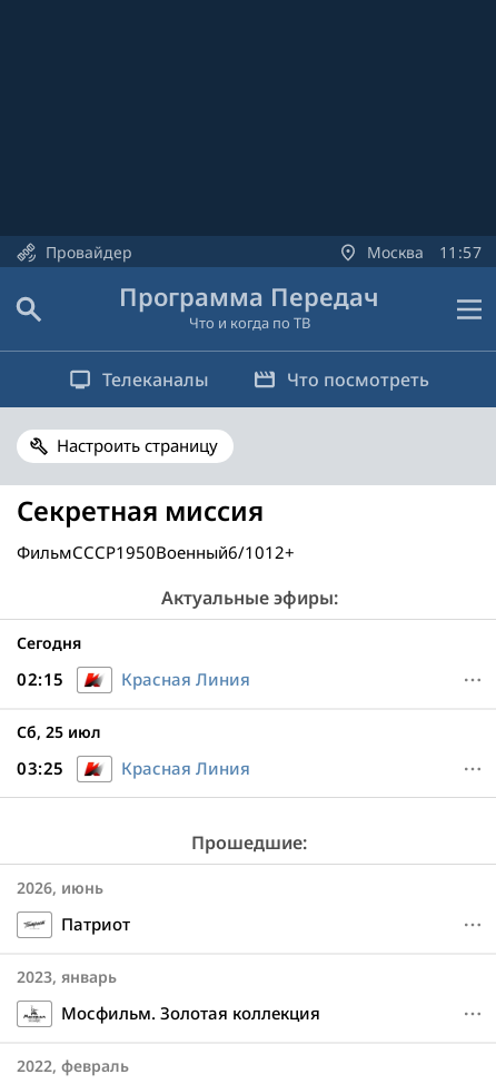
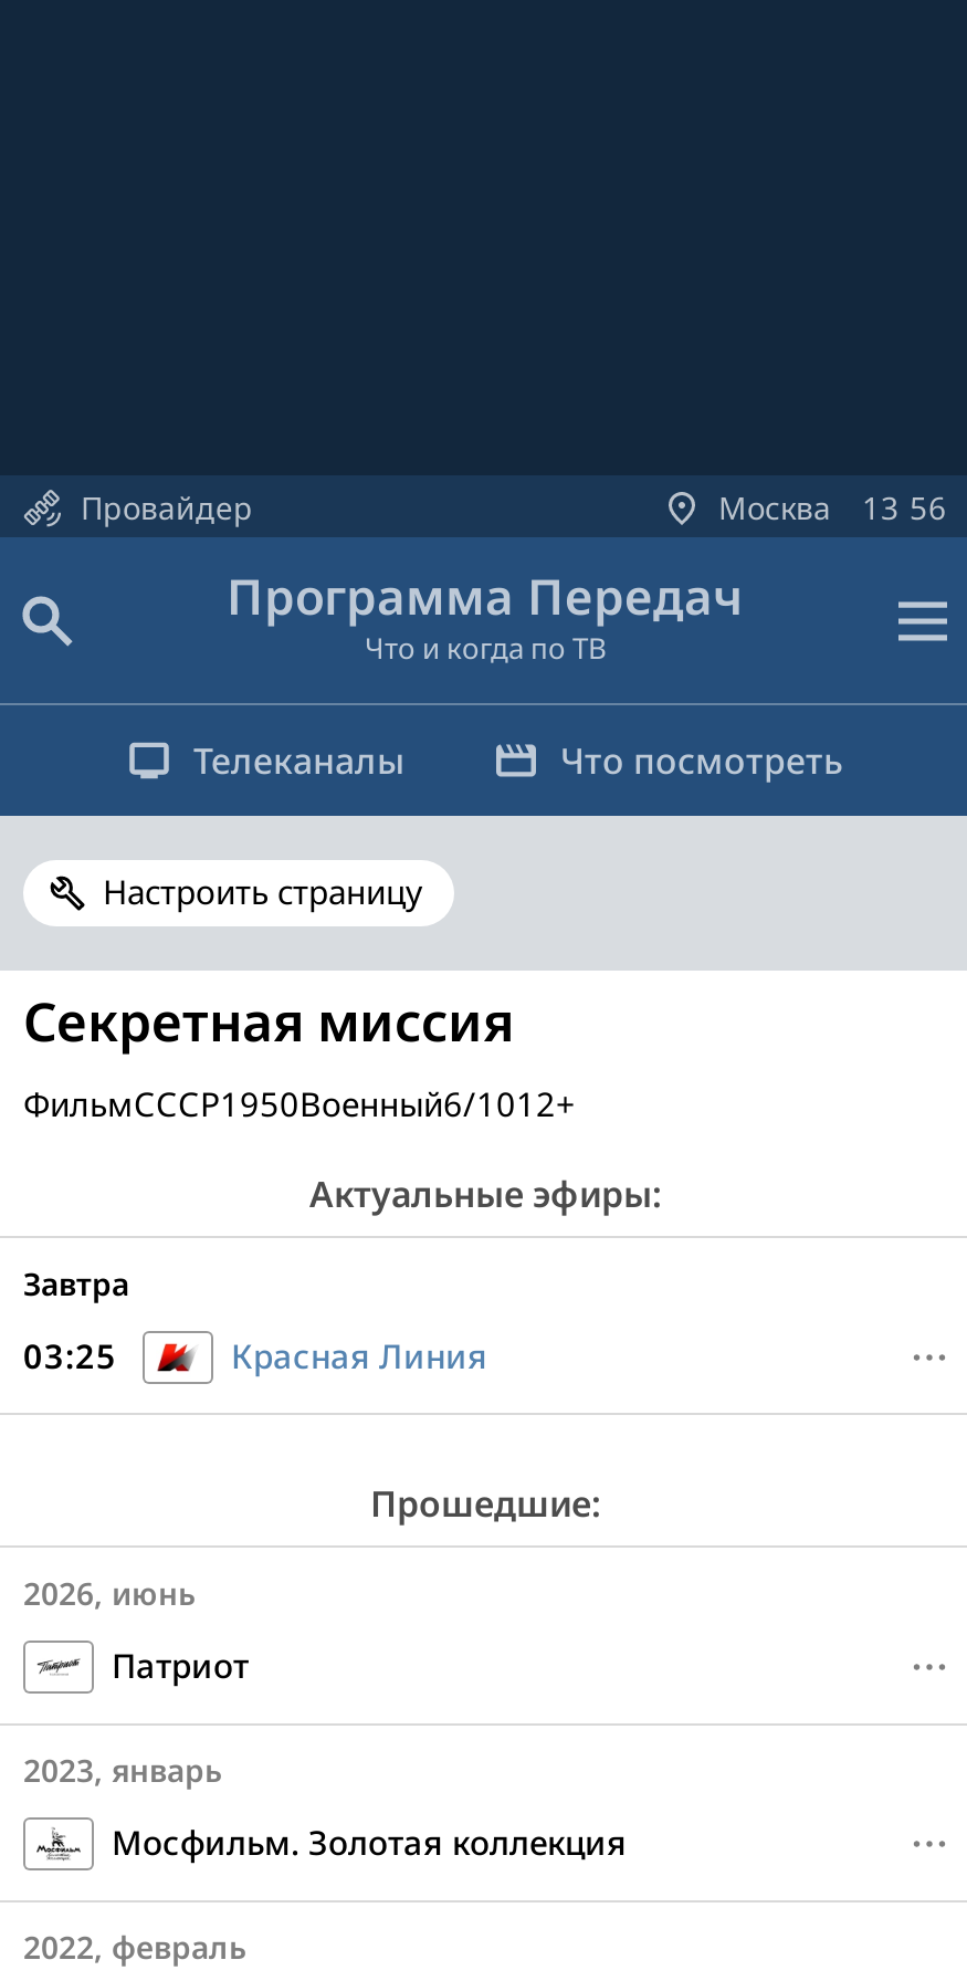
- Москва 11: 57
+ Москва 13 56

- Сегодня
- 02:15
- Красная Линия
- Сб, 25 июл
+ Завтра
